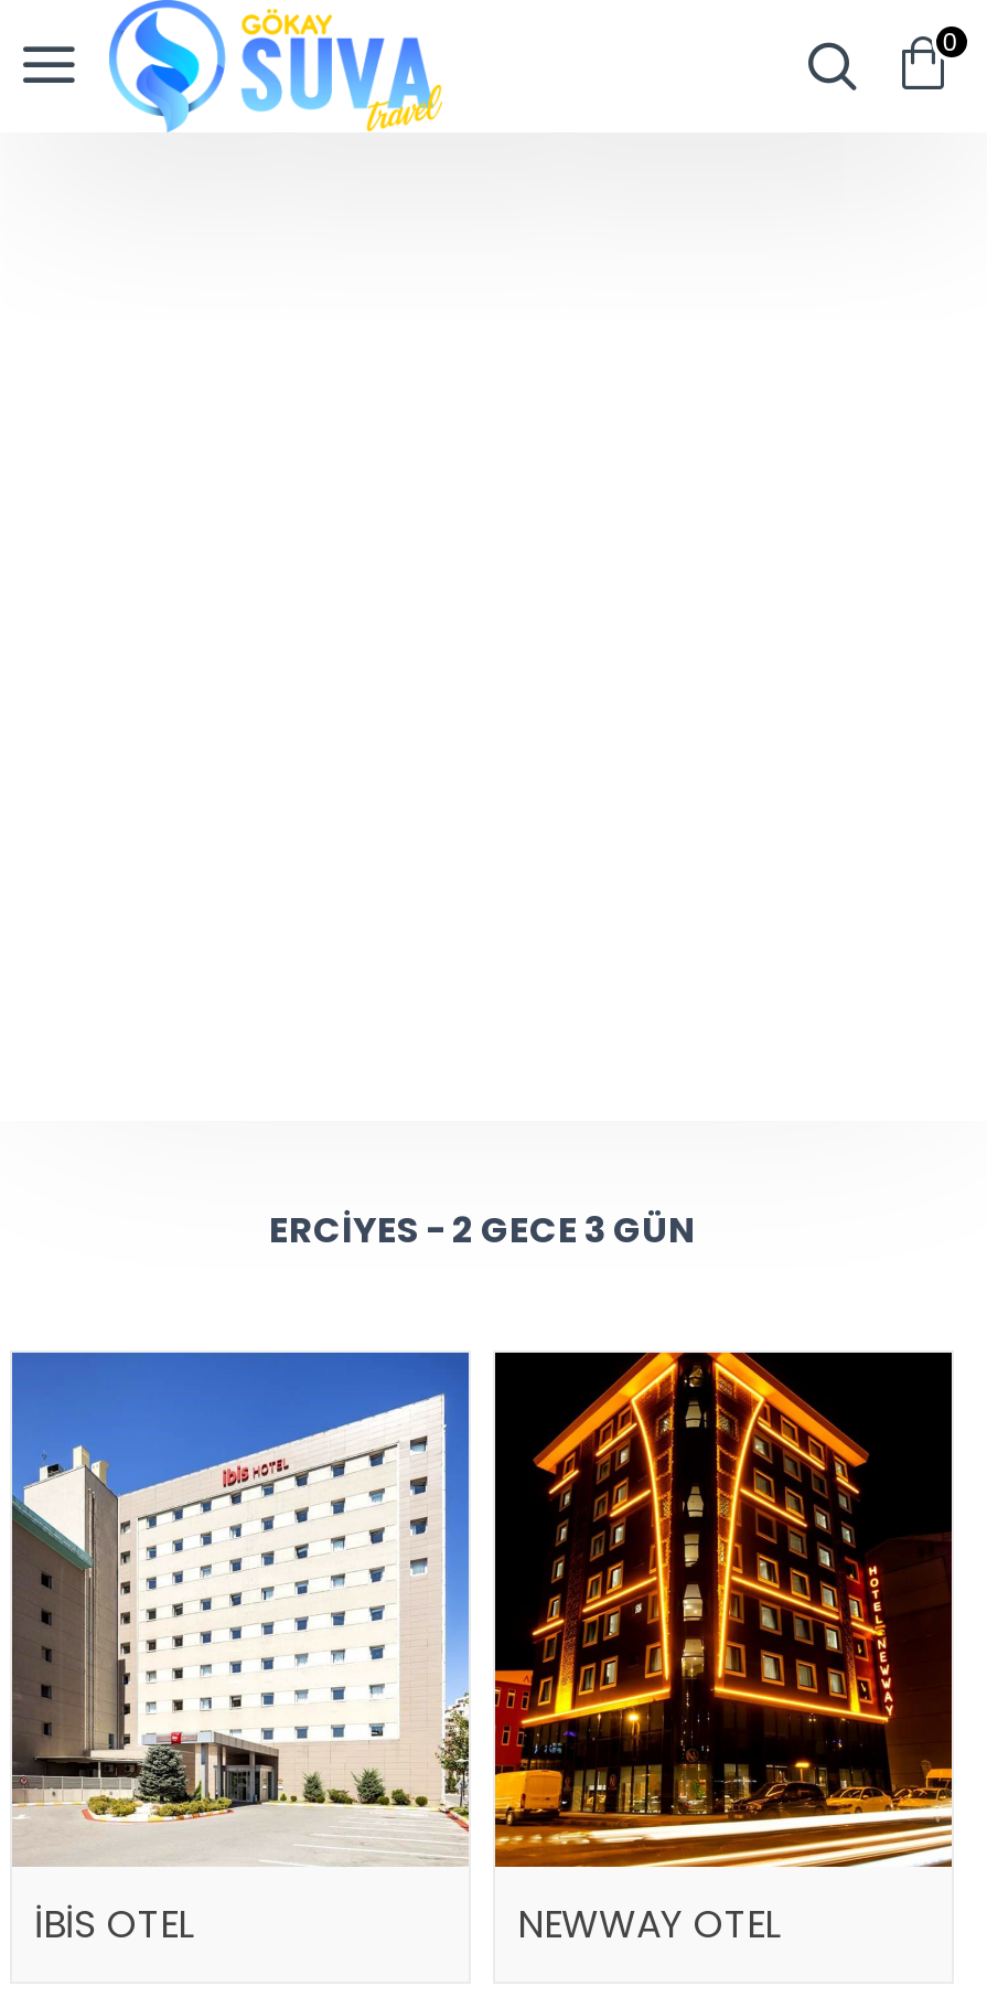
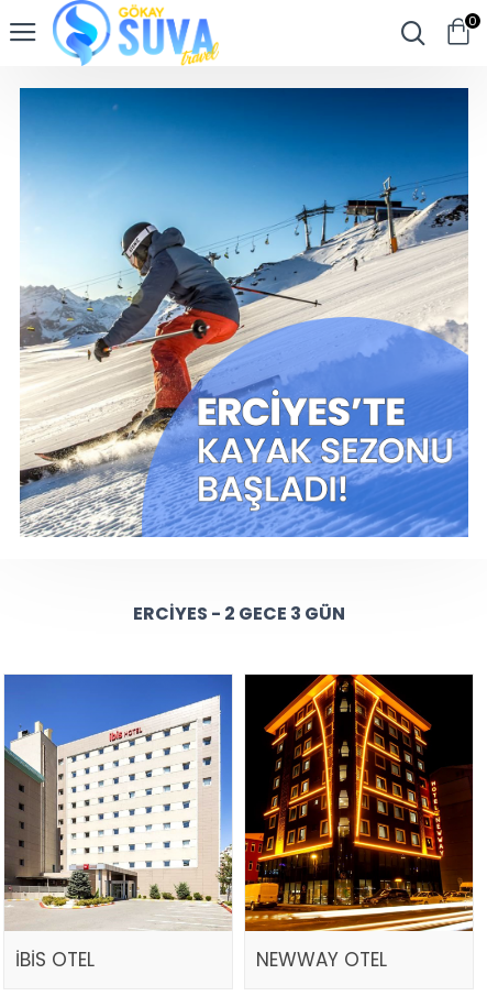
+ [image]
